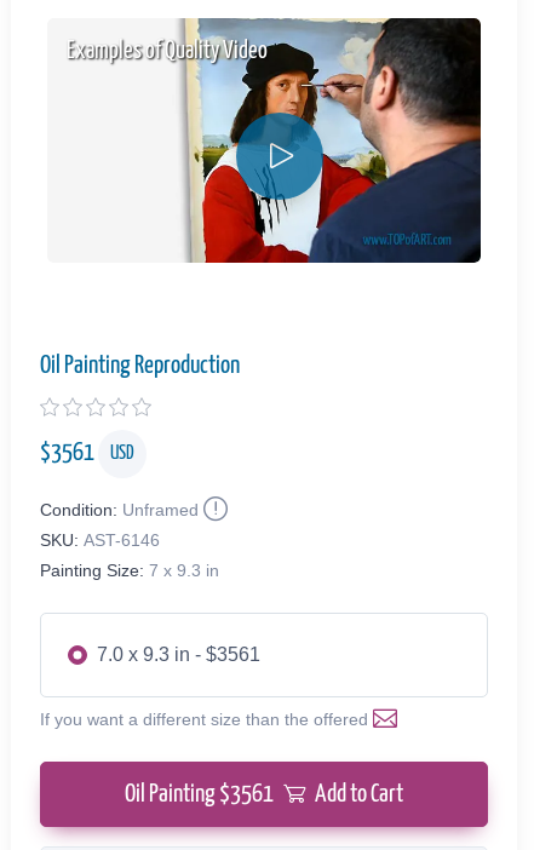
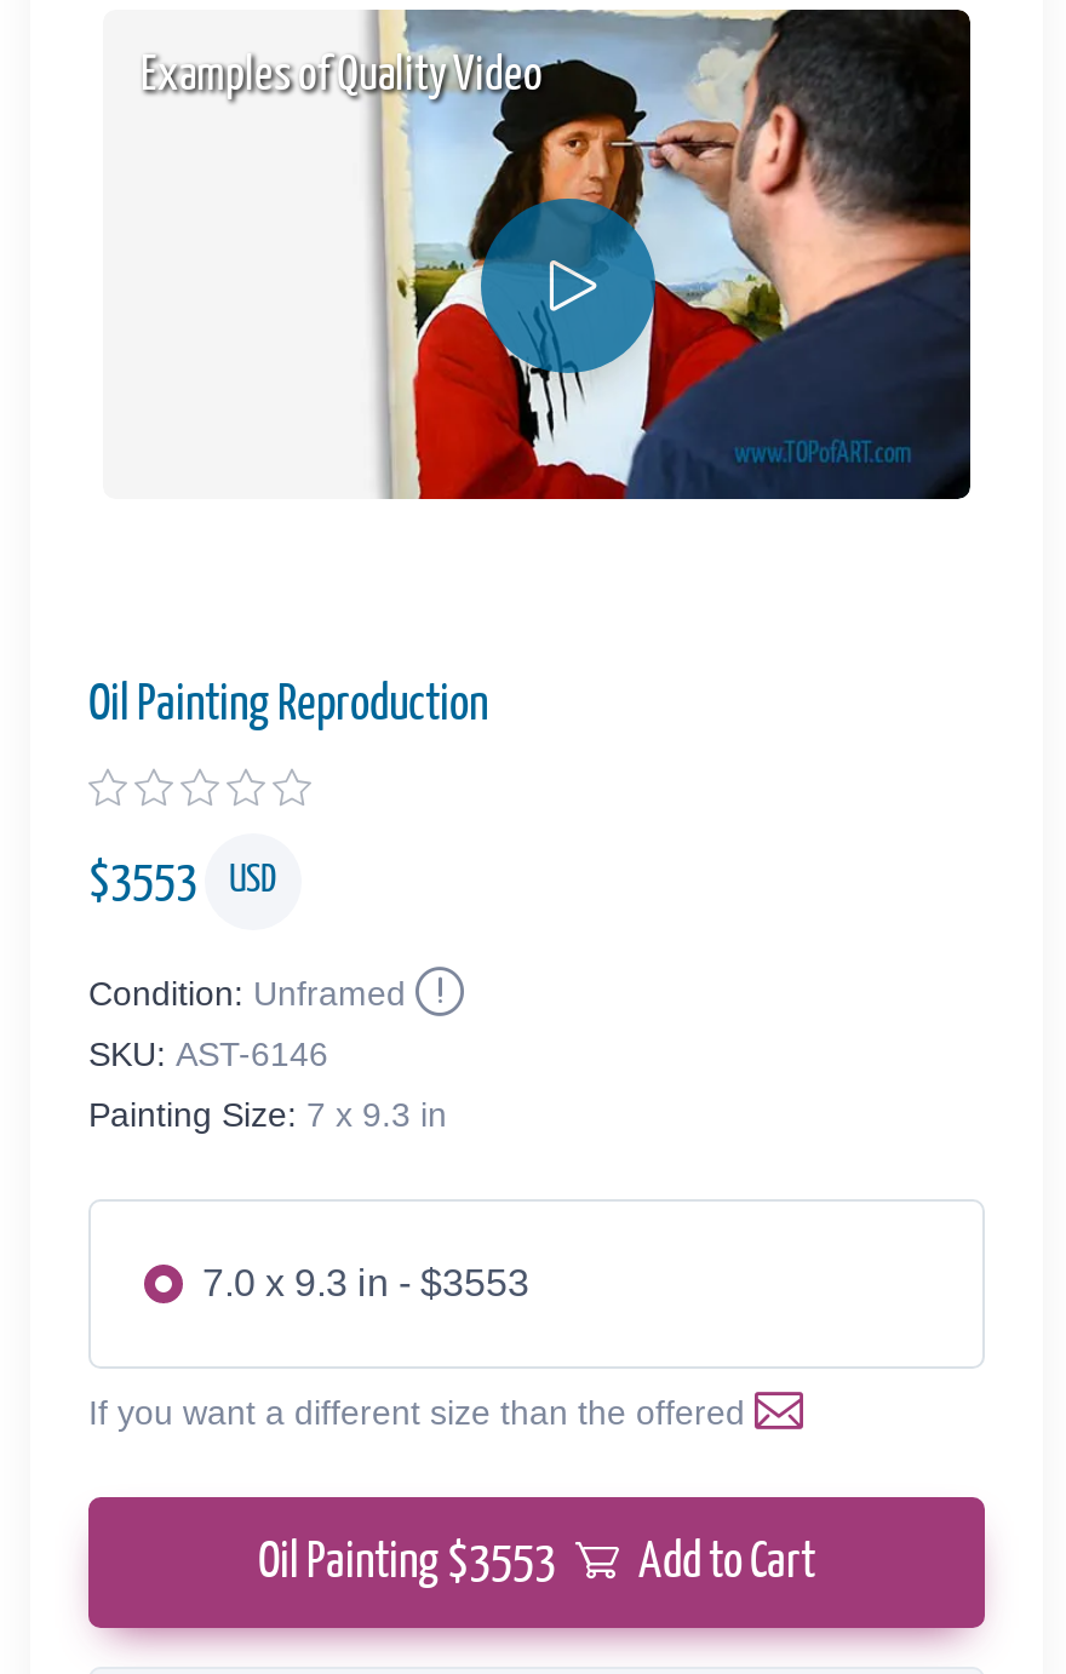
- $3561 USD
+ $3553 USD

- 7.0 x 9.3 in - $3561
+ 7.0 x 9.3 in - $3553

- Oil Painting $3561 Add to Cart
+ Oil Painting $3553 Add to Cart
